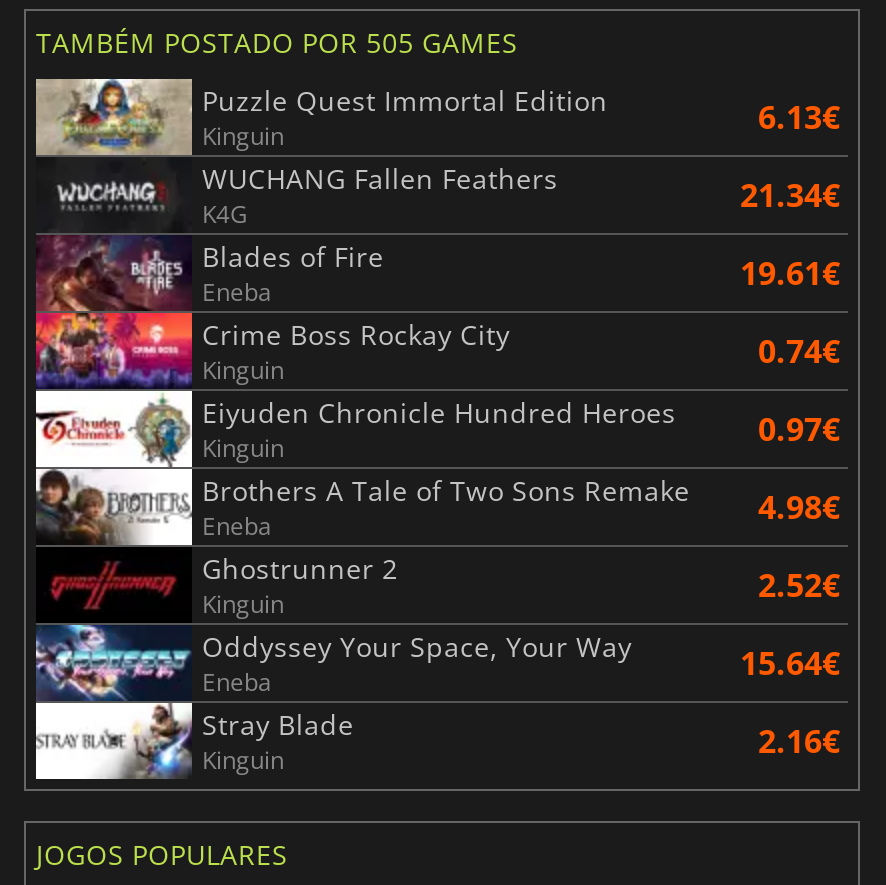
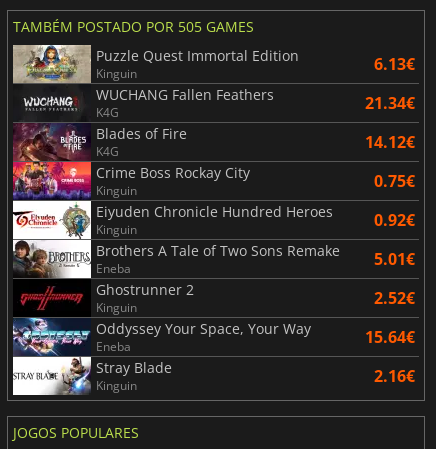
- Eneba
- 19.61€
+ K4G
+ 14.12€

- 0.74€
+ 0.75€

- 0.97€
+ 0.92€

- Brothers A Tale of Two Sons Remake 4.98€
+ Brothers A Tale of Two Sons Remake 5.01€
